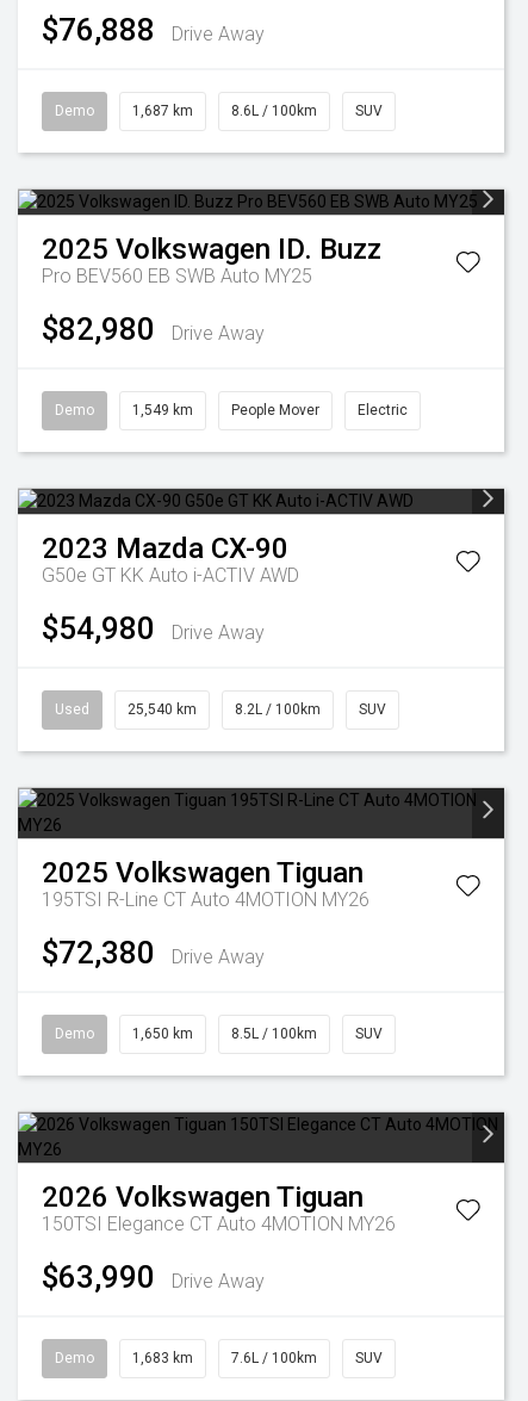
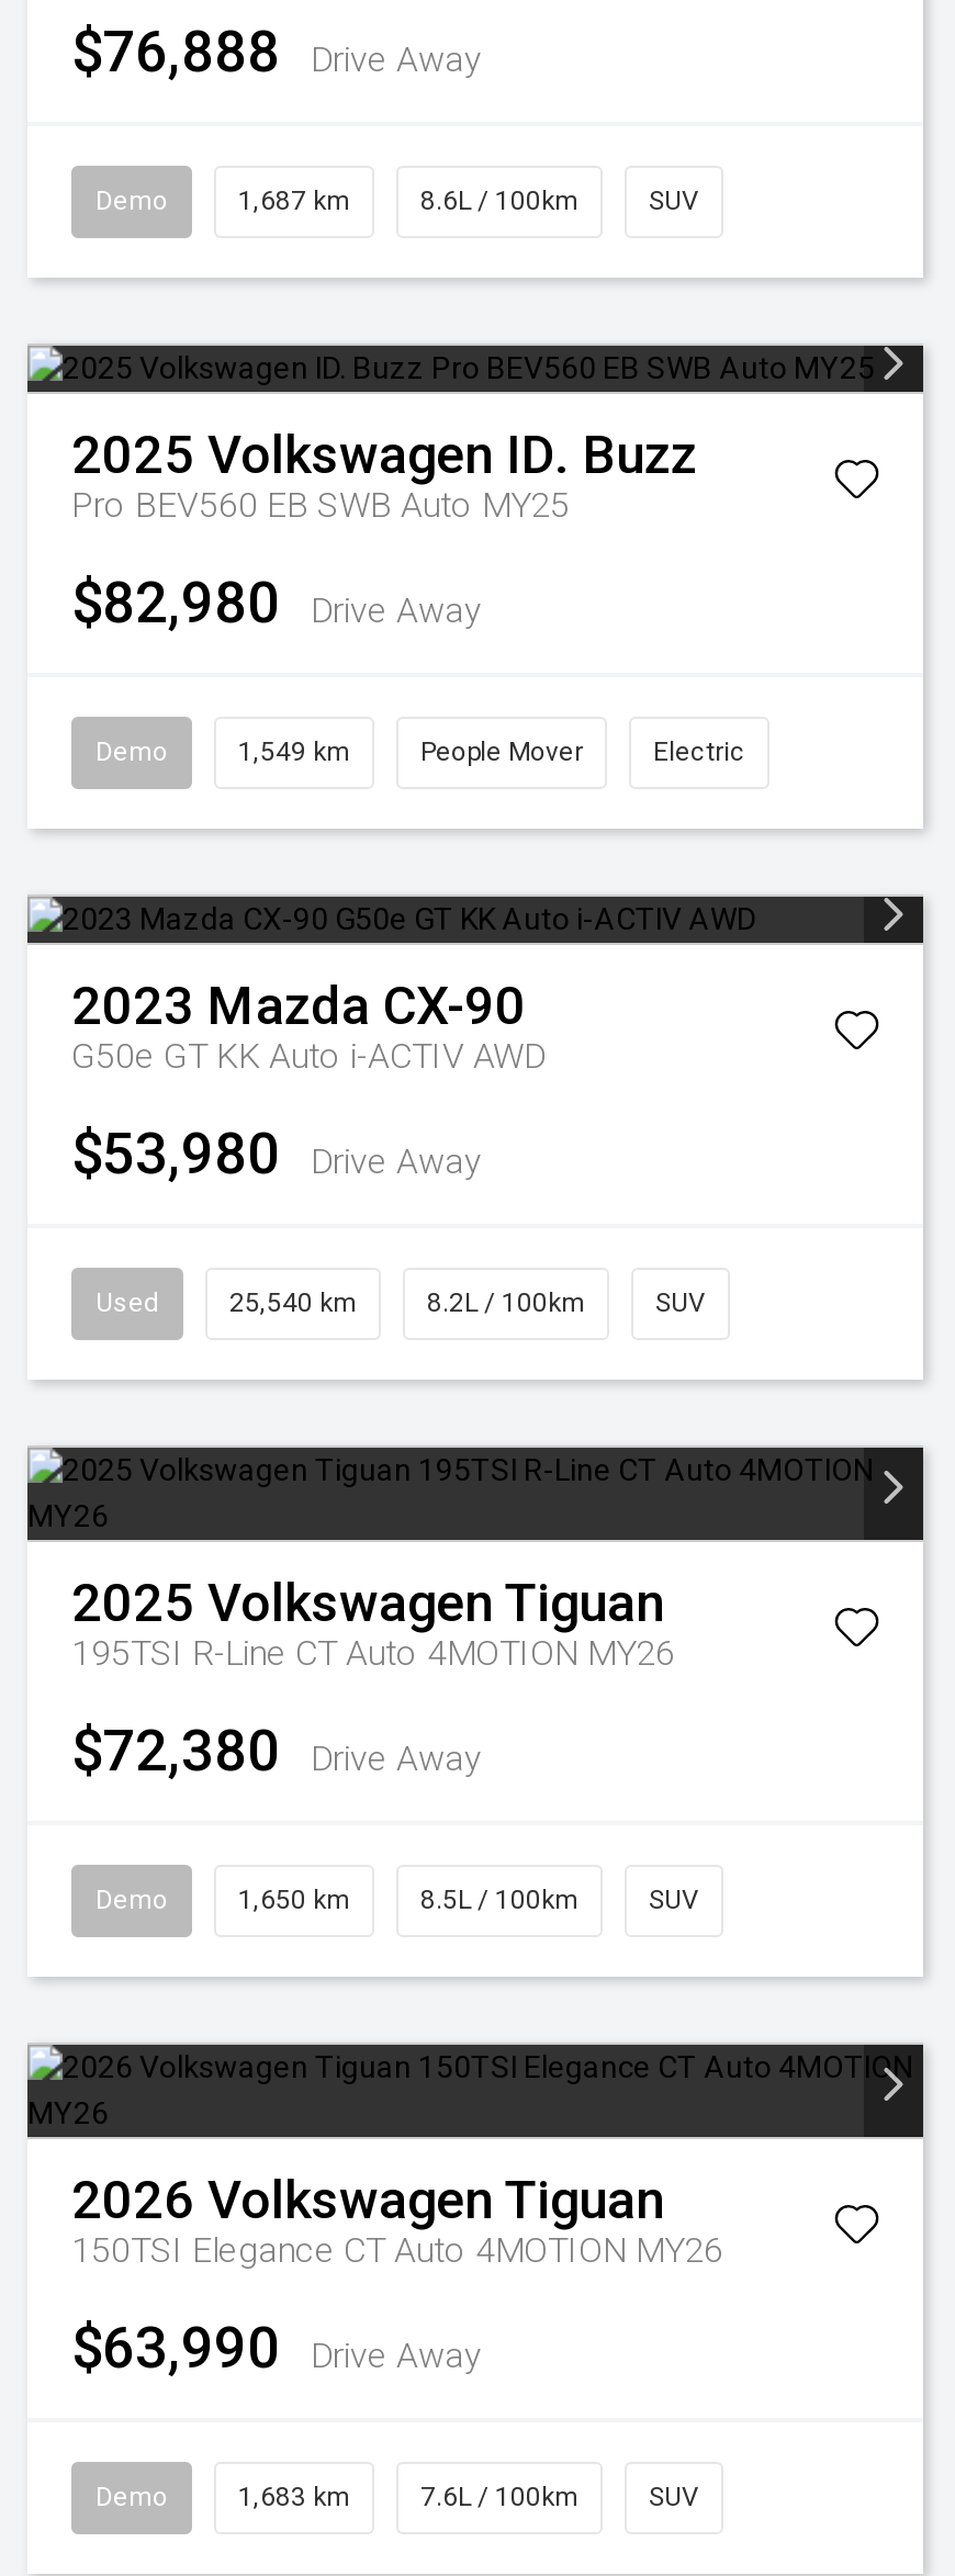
- $54,980 Drive Away
+ $53,980 Drive Away
